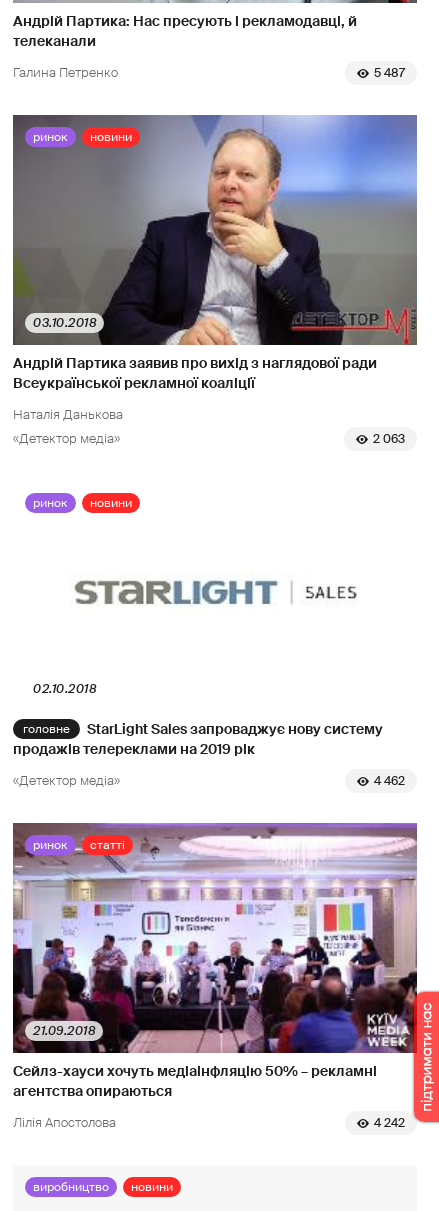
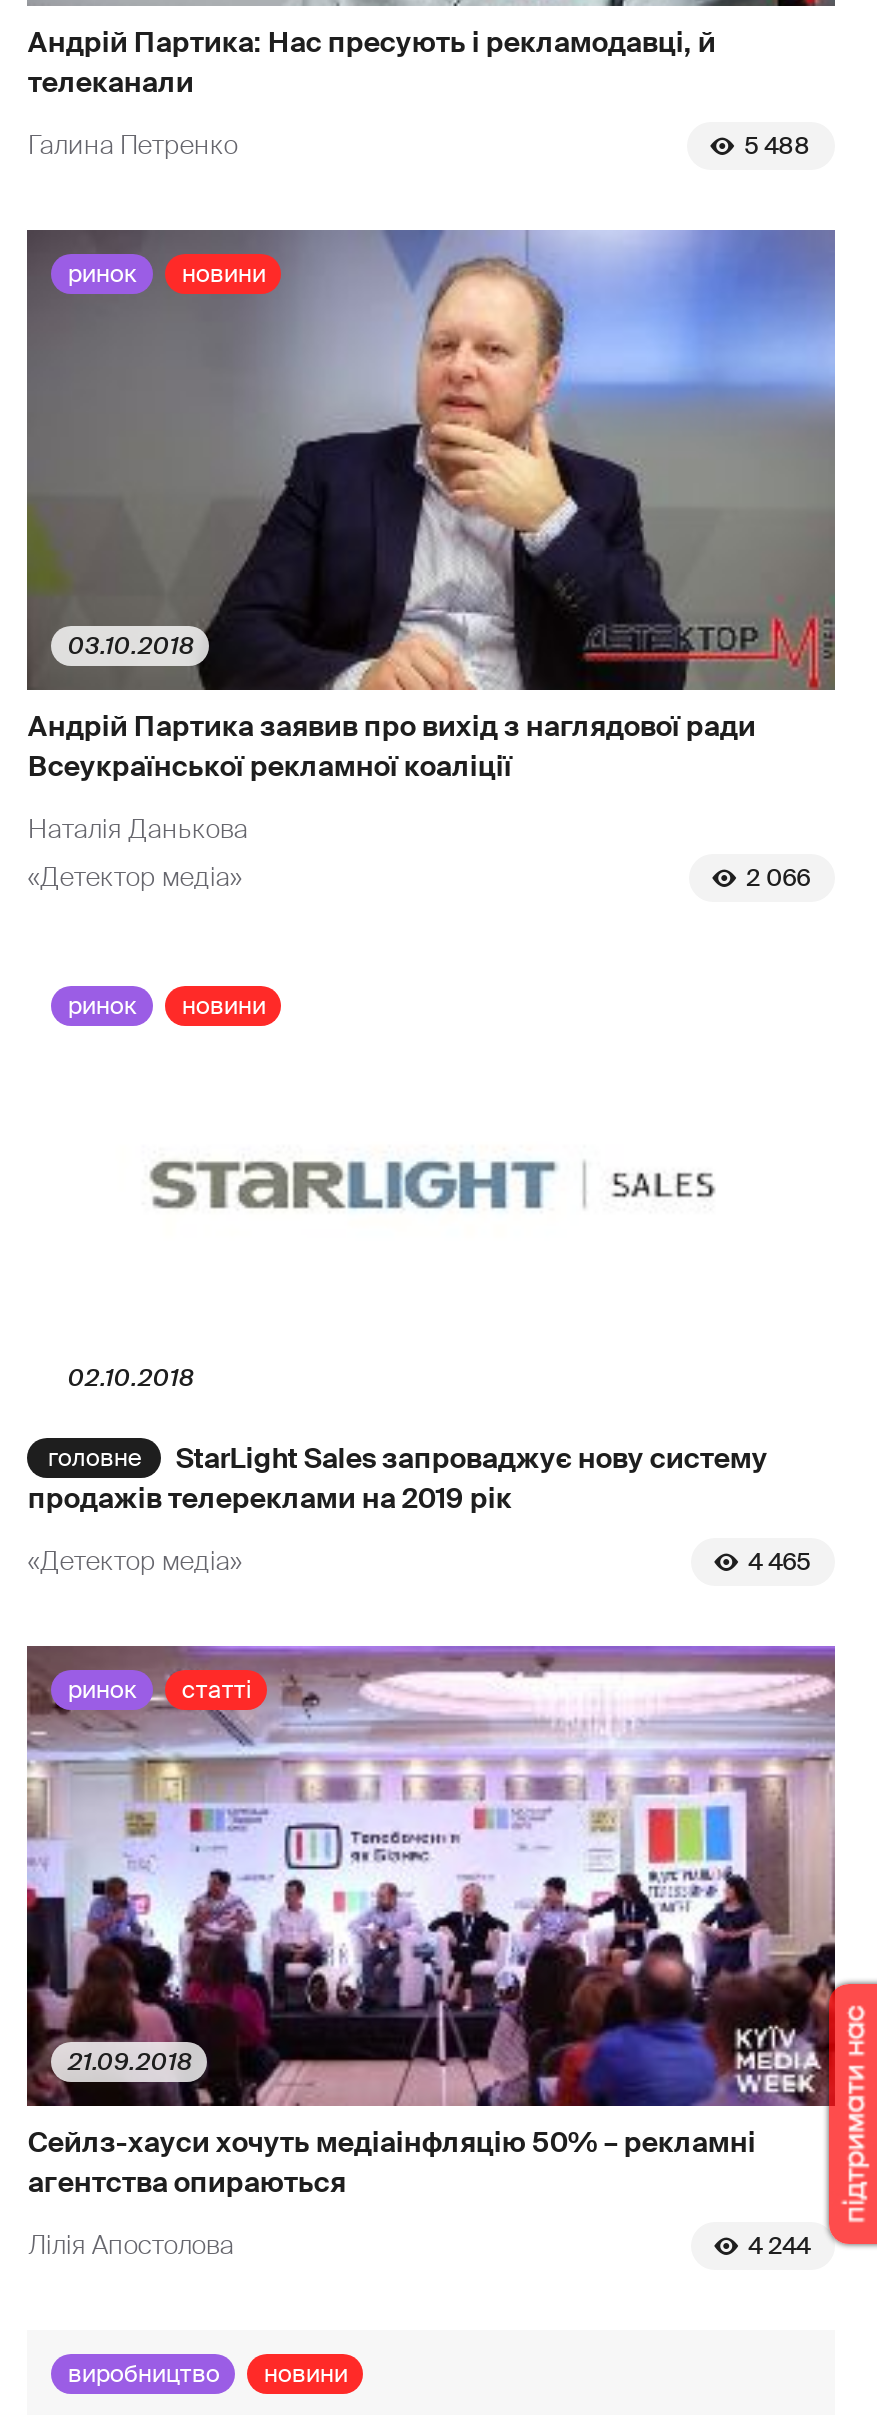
- 5 487
+ 5 488

- 2 063
+ 2 066

- 4 462
+ 4 465

- 4 242
+ 4 244
